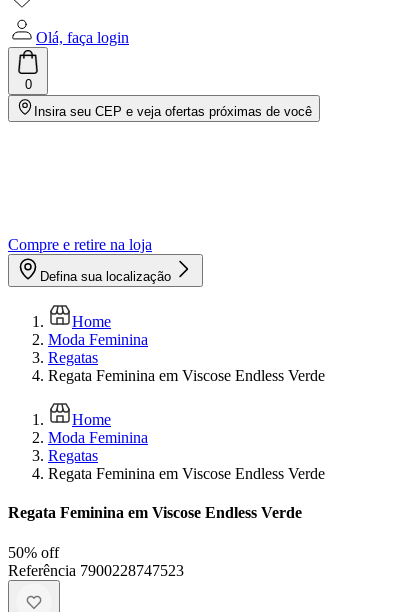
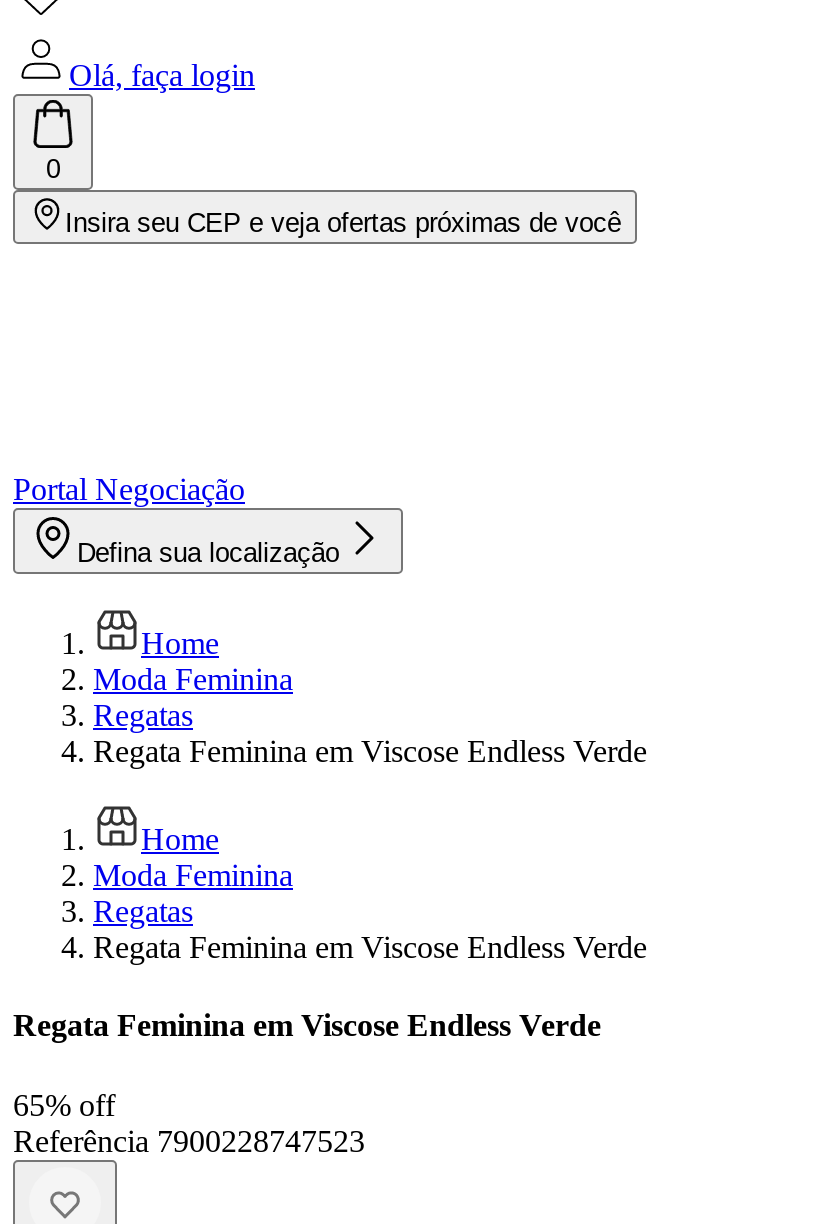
- Compre e retire na loja
+ Portal Negociação

- 50% off
+ 65% off
